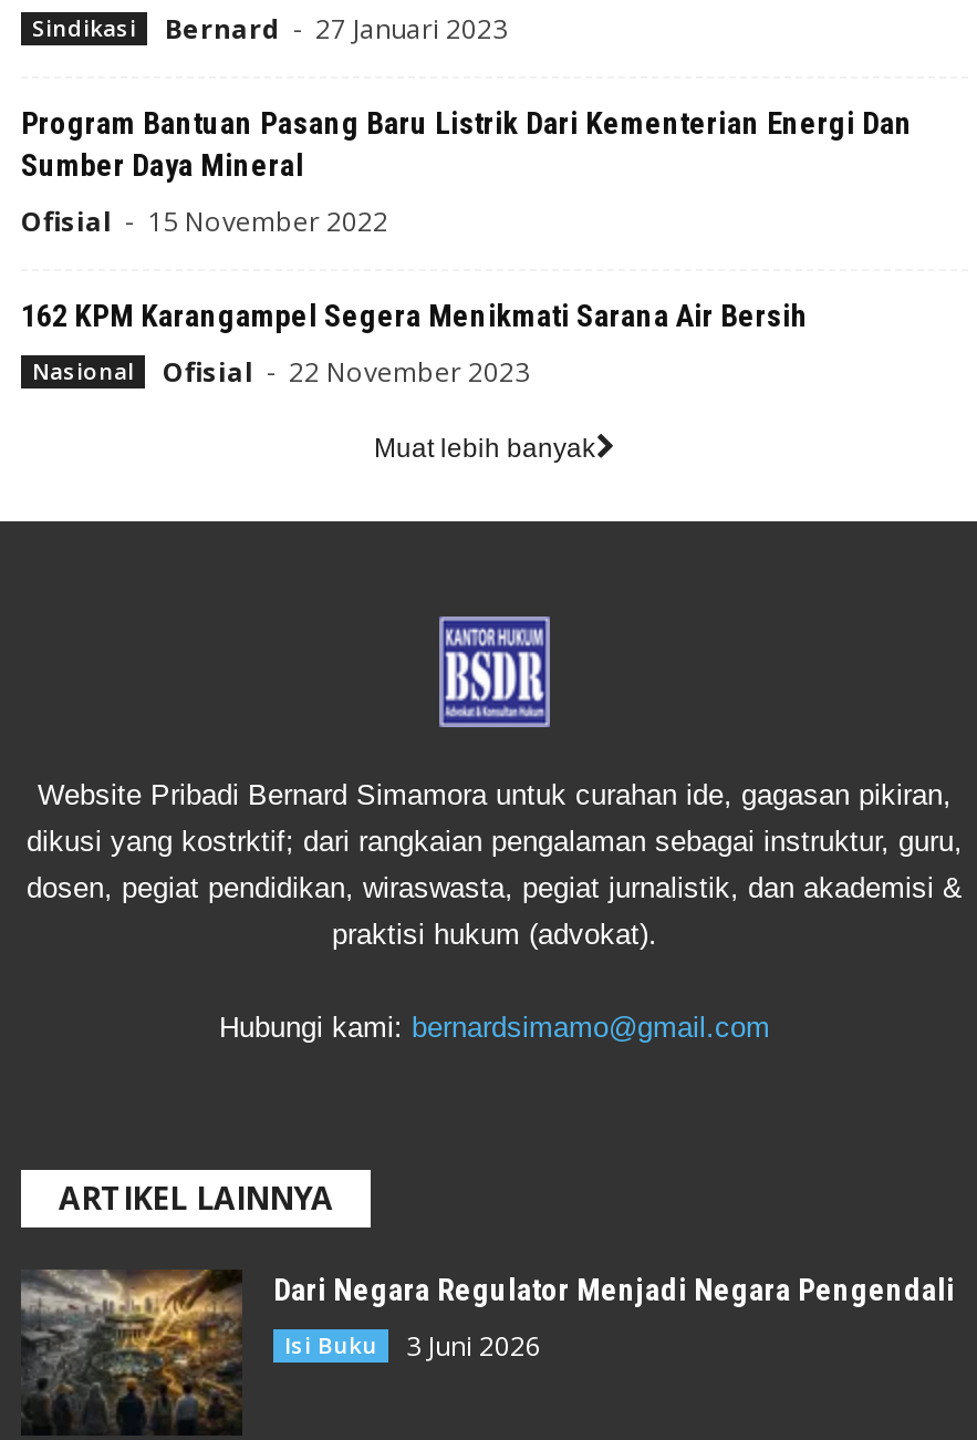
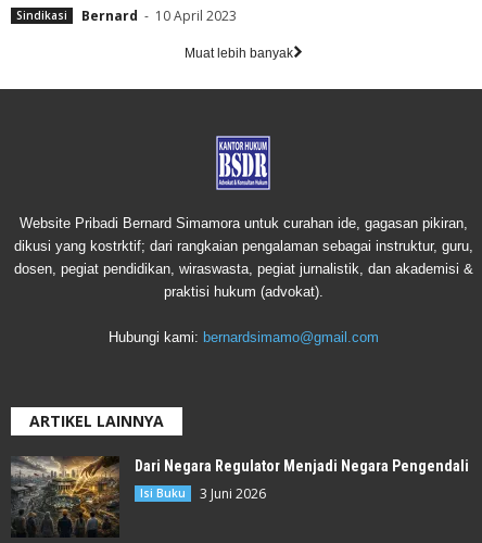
- Bernard - 27 Januari 2023
- Program Bantuan Pasang Baru Listrik Dari Kementerian Energi Dan
- Sumber Daya Mineral
- Ofisial - 15 November 2022
- 162 KPM Karangampel Segera Menikmati Sarana Air Bersih
- Nasional
- Ofisial - 22 November 2023
+ Bernard - 10 April 2023
